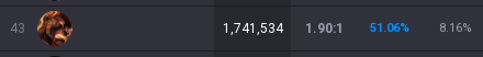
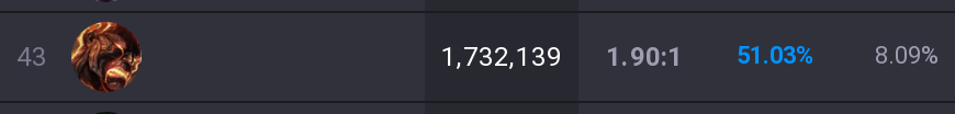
- 1,741,534
+ 1,732,139

- 51.06%
+ 51.03%

- 8.16%
+ 8.09%
